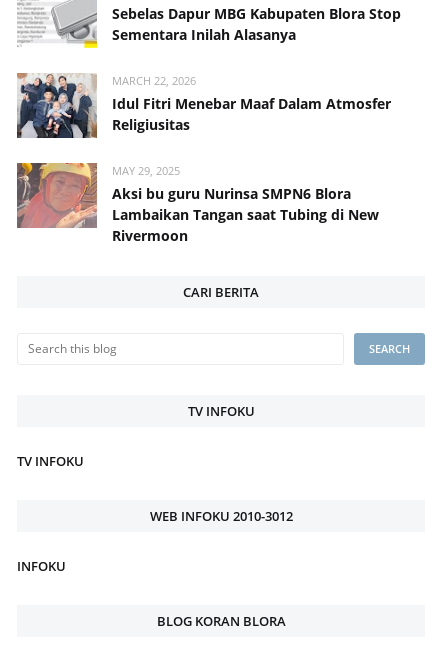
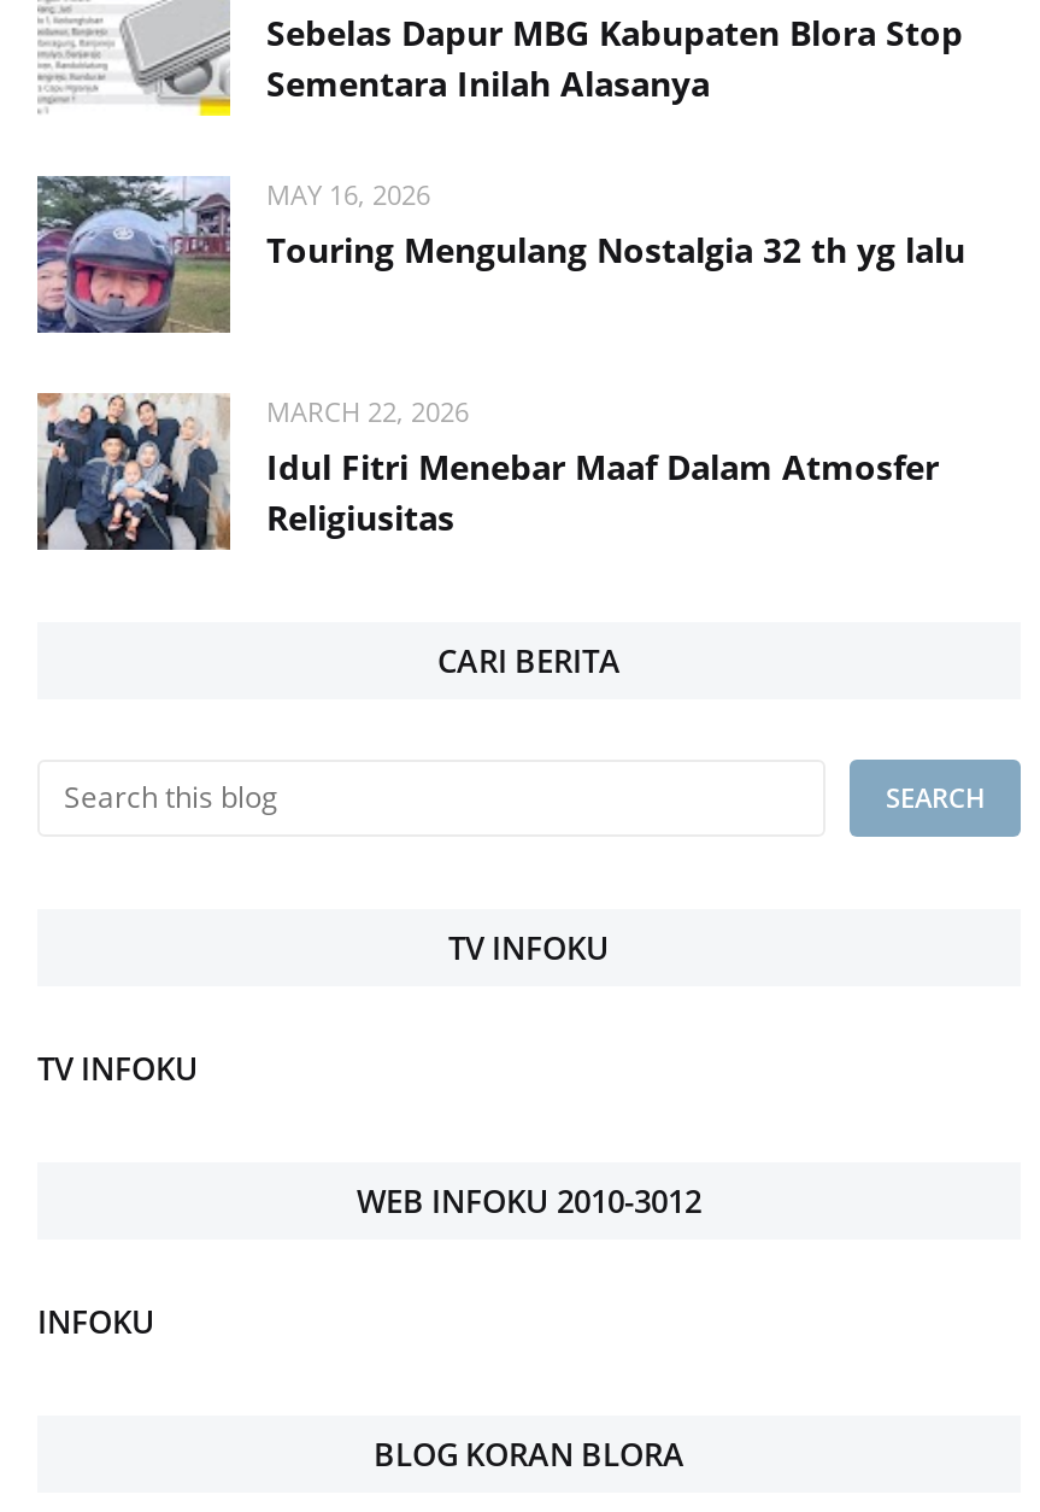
+ [image]
+ MAY 16, 2026
+ Touring Mengulang Nostalgia 32 th yg lalu

moved down: [image] | MARCH 22, 2026 | Idul Fitri Menebar Maaf Dalam Atmosfer | Religiusitas

- [image]
- MAY 29, 2025
- Aksi bu guru Nurinsa SMPN6 Blora
- Lambaikan Tangan saat Tubing di New
- Rivermoon
